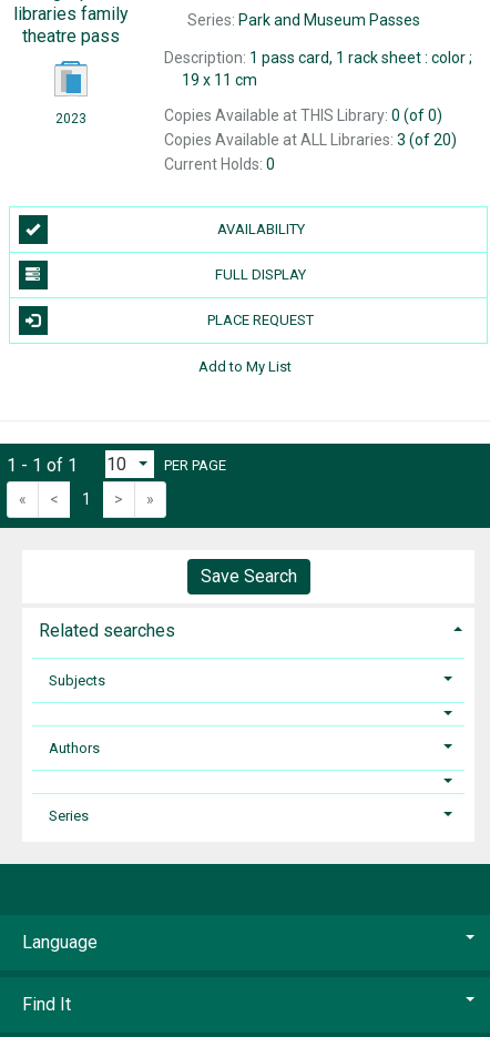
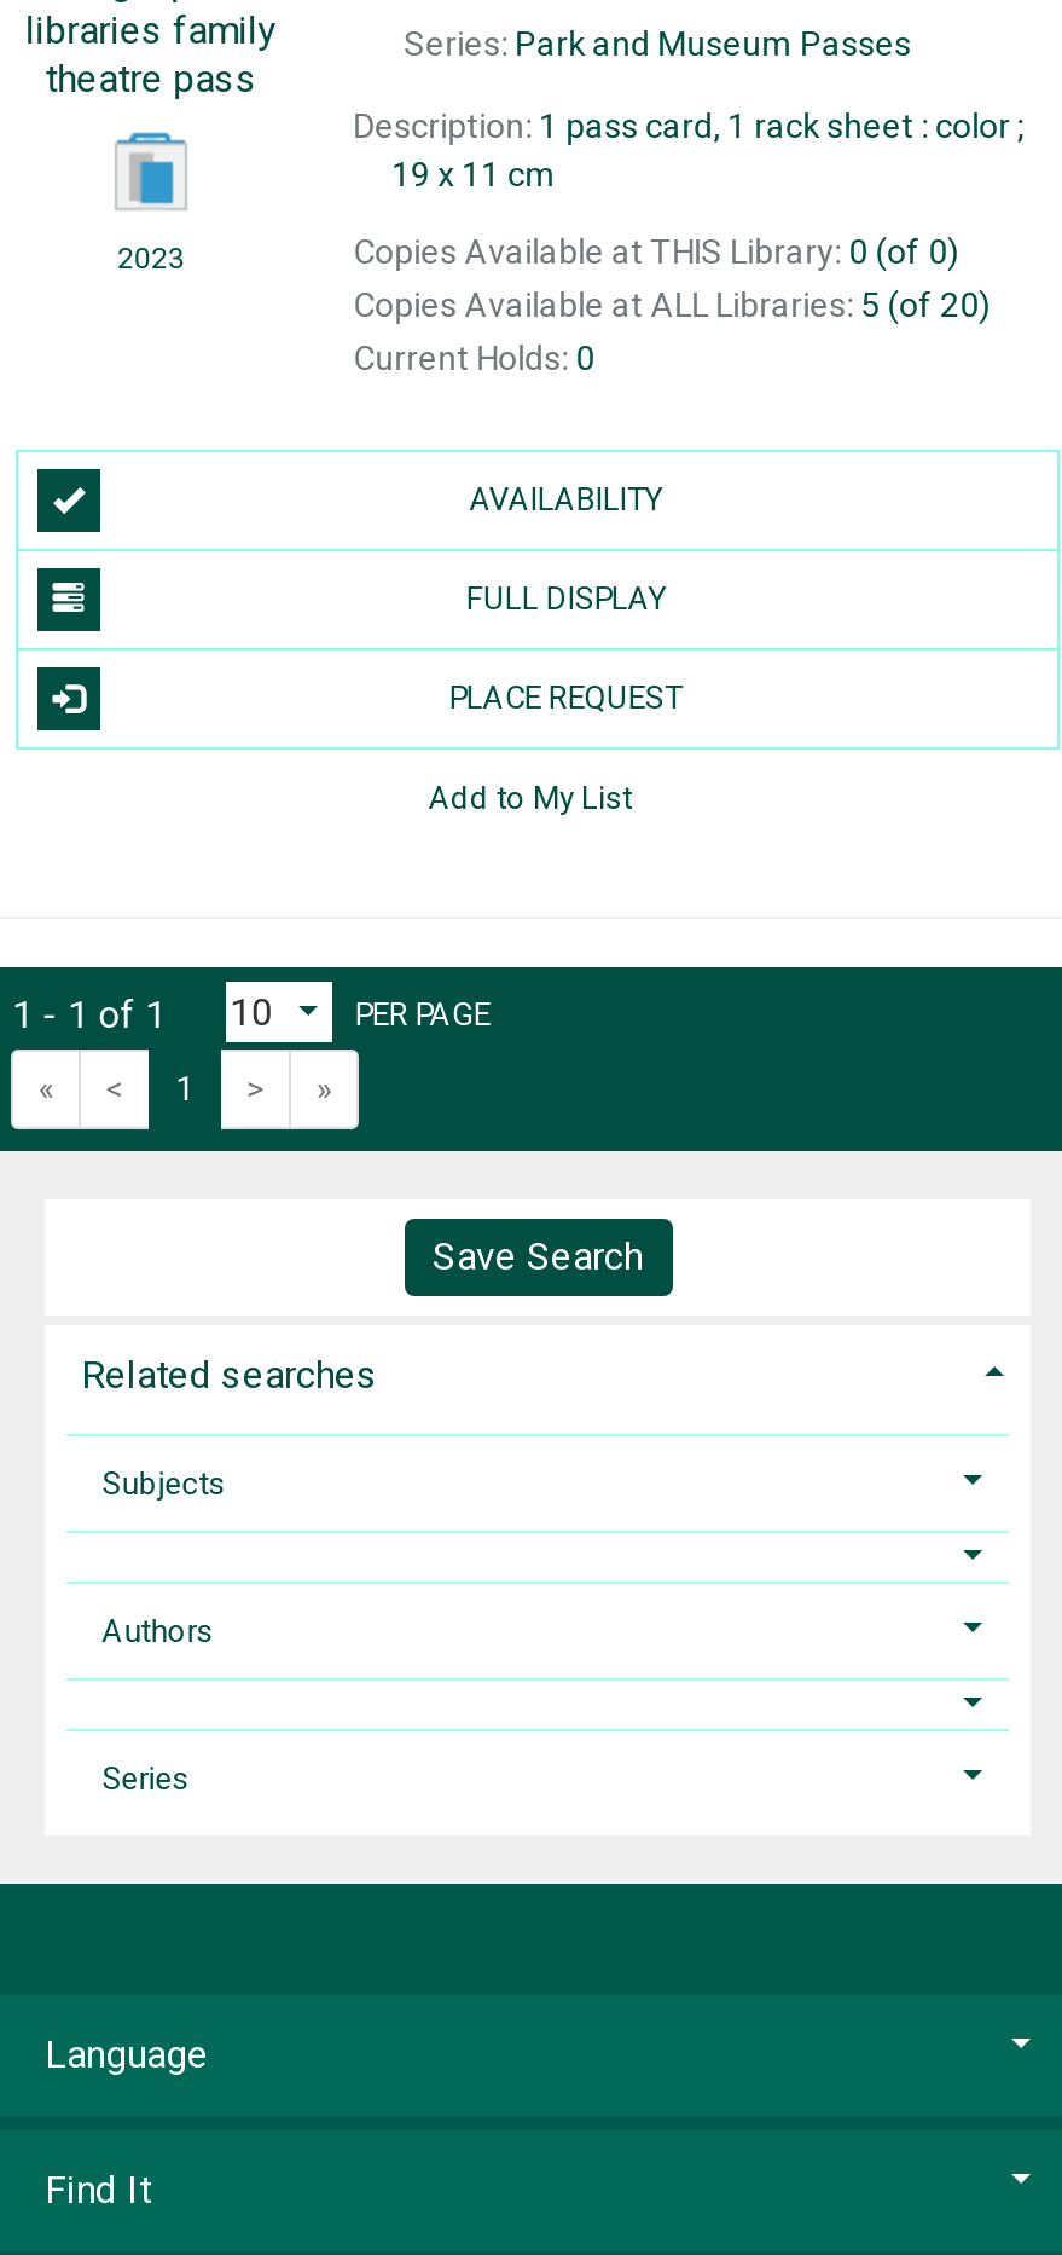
- Copies Available at ALL Libraries: 3 (of 20)
+ Copies Available at ALL Libraries: 5 (of 20)
